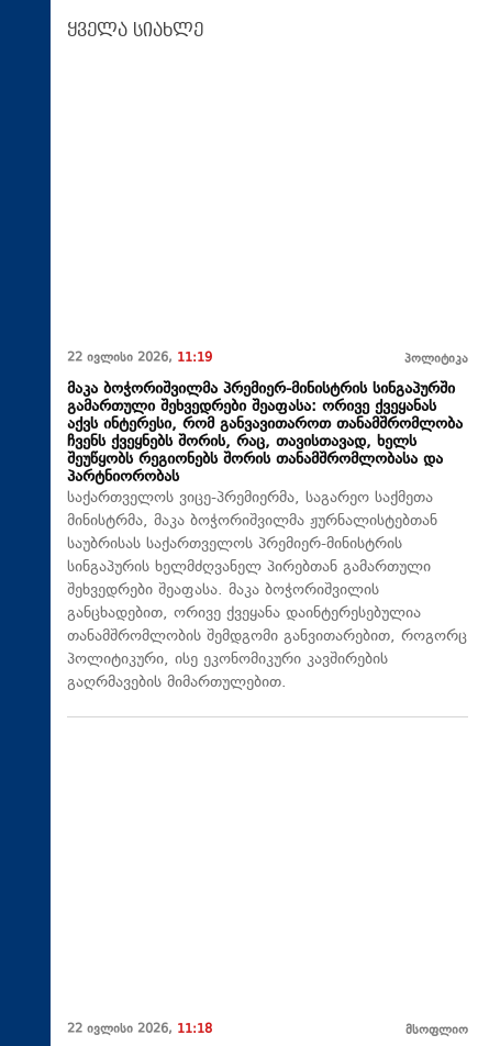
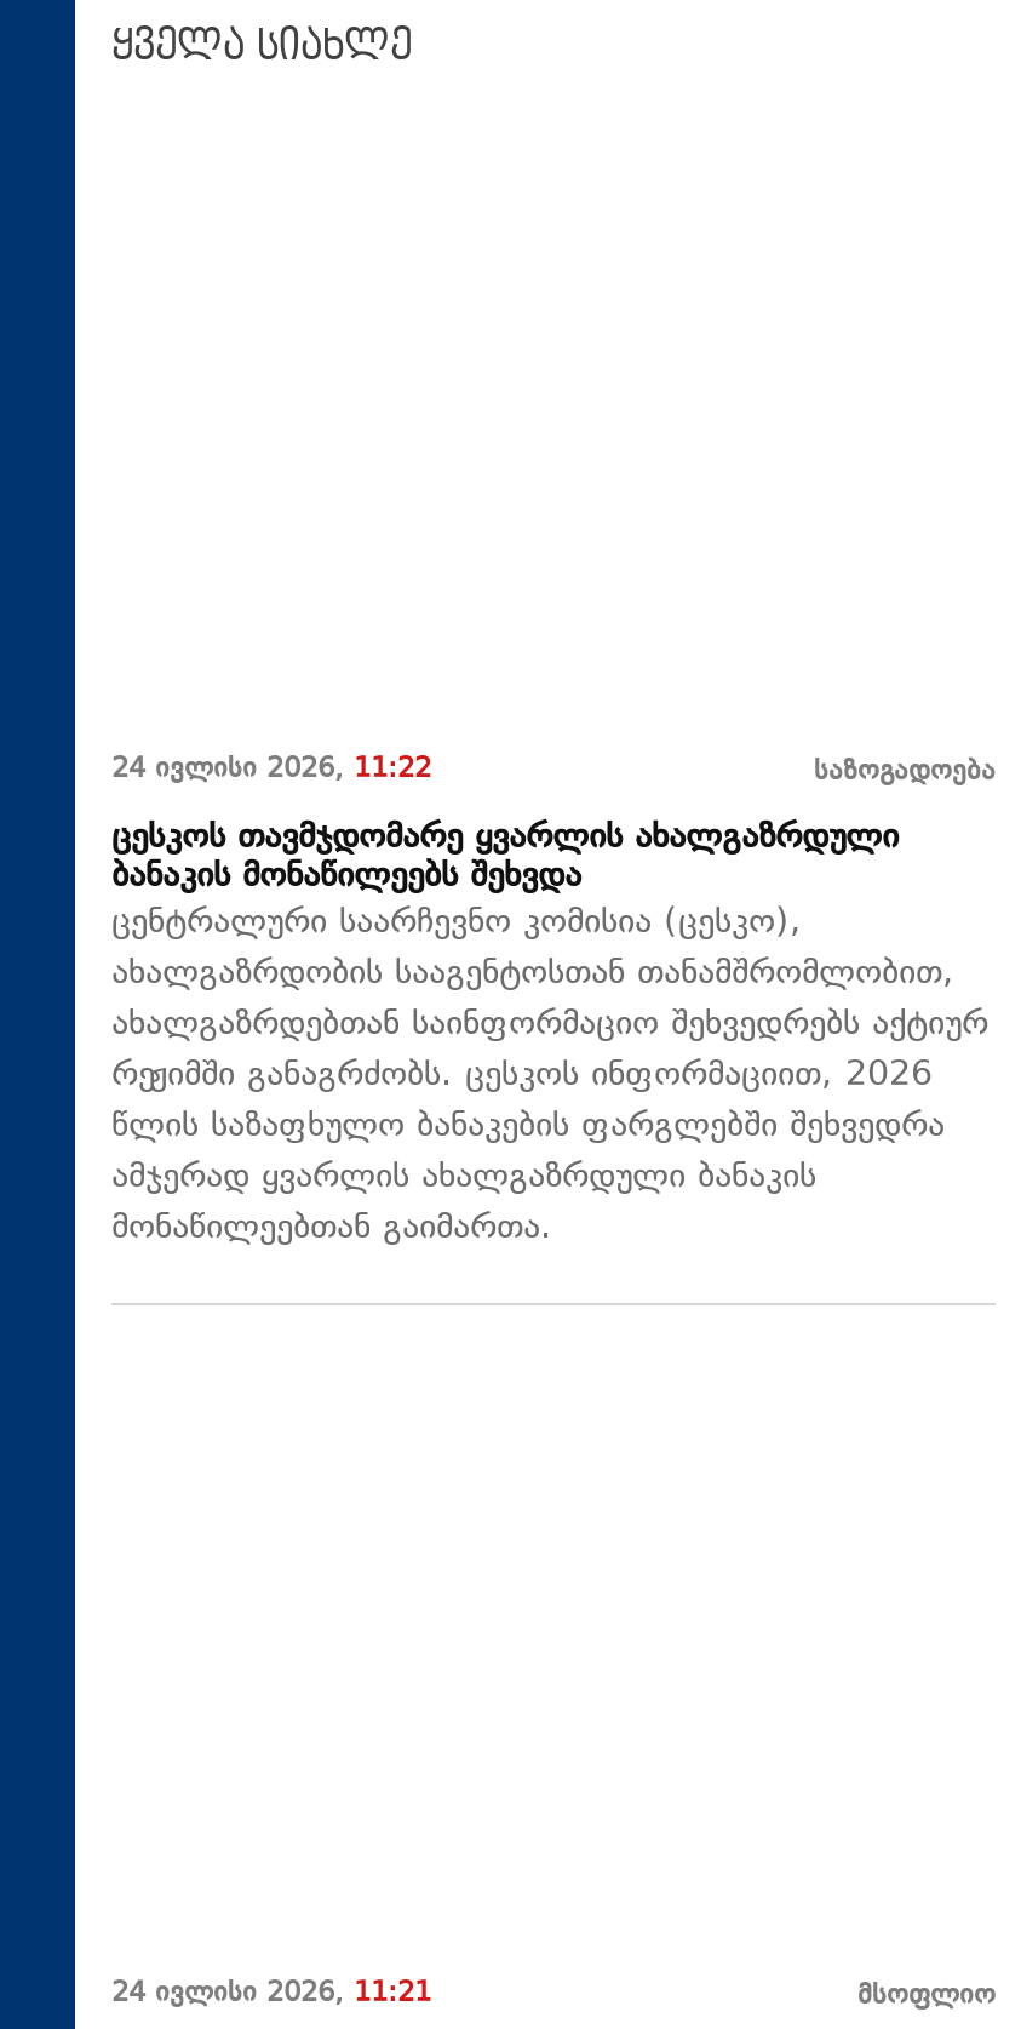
- 22 ივლისი 2026, 11:19
- პოლიტიკა
- მაკა ბოჭორიშვილმა პრემიერ-მინისტრის სინგაპურში
- გამართული შეხვედრები შეაფასა: ორივე ქვეყანას
- აქვს ინტერესი, რომ განვავითაროთ თანამშრომლობა
- ჩვენს ქვეყნებს შორის, რაც, თავისთავად, ხელს
- შეუწყობს რეგიონებს შორის თანამშრომლობასა და
- პარტნიორობას
- საქართველოს ვიცე-პრემიერმა, საგარეო საქმეთა
- მინისტრმა, მაკა ბოჭორიშვილმა ჟურნალისტებთან
- საუბრისას საქართველოს პრემიერ-მინისტრის
- სინგაპურის ხელმძღვანელ პირებთან გამართული
- შეხვედრები შეაფასა. მაკა ბოჭორიშვილის
- განცხადებით, ორივე ქვეყანა დაინტერესებულია
- თანამშრომლობის შემდგომი განვითარებით, როგორც
- პოლიტიკური, ისე ეკონომიკური კავშირების
- გაღრმავების მიმართულებით.
+ 24 ივლისი 2026, 11:22
+ საზოგადოება
+ ცესკოს თავმჯდომარე ყვარლის ახალგაზრდული
+ ბანაკის მონაწილეებს შეხვდა
+ ცენტრალური საარჩევნო კომისია (ცესკო),
+ ახალგაზრდობის სააგენტოსთან თანამშრომლობით,
+ ახალგაზრდებთან საინფორმაციო შეხვედრებს აქტიურ
+ რეჟიმში განაგრძობს. ცესკოს ინფორმაციით, 2026
+ წლის საზაფხულო ბანაკების ფარგლებში შეხვედრა
+ ამჯერად ყვარლის ახალგაზრდული ბანაკის
+ მონაწილეებთან გაიმართა.

- 22 ივლისი 2026, 11:18
+ 24 ივლისი 2026, 11:21
